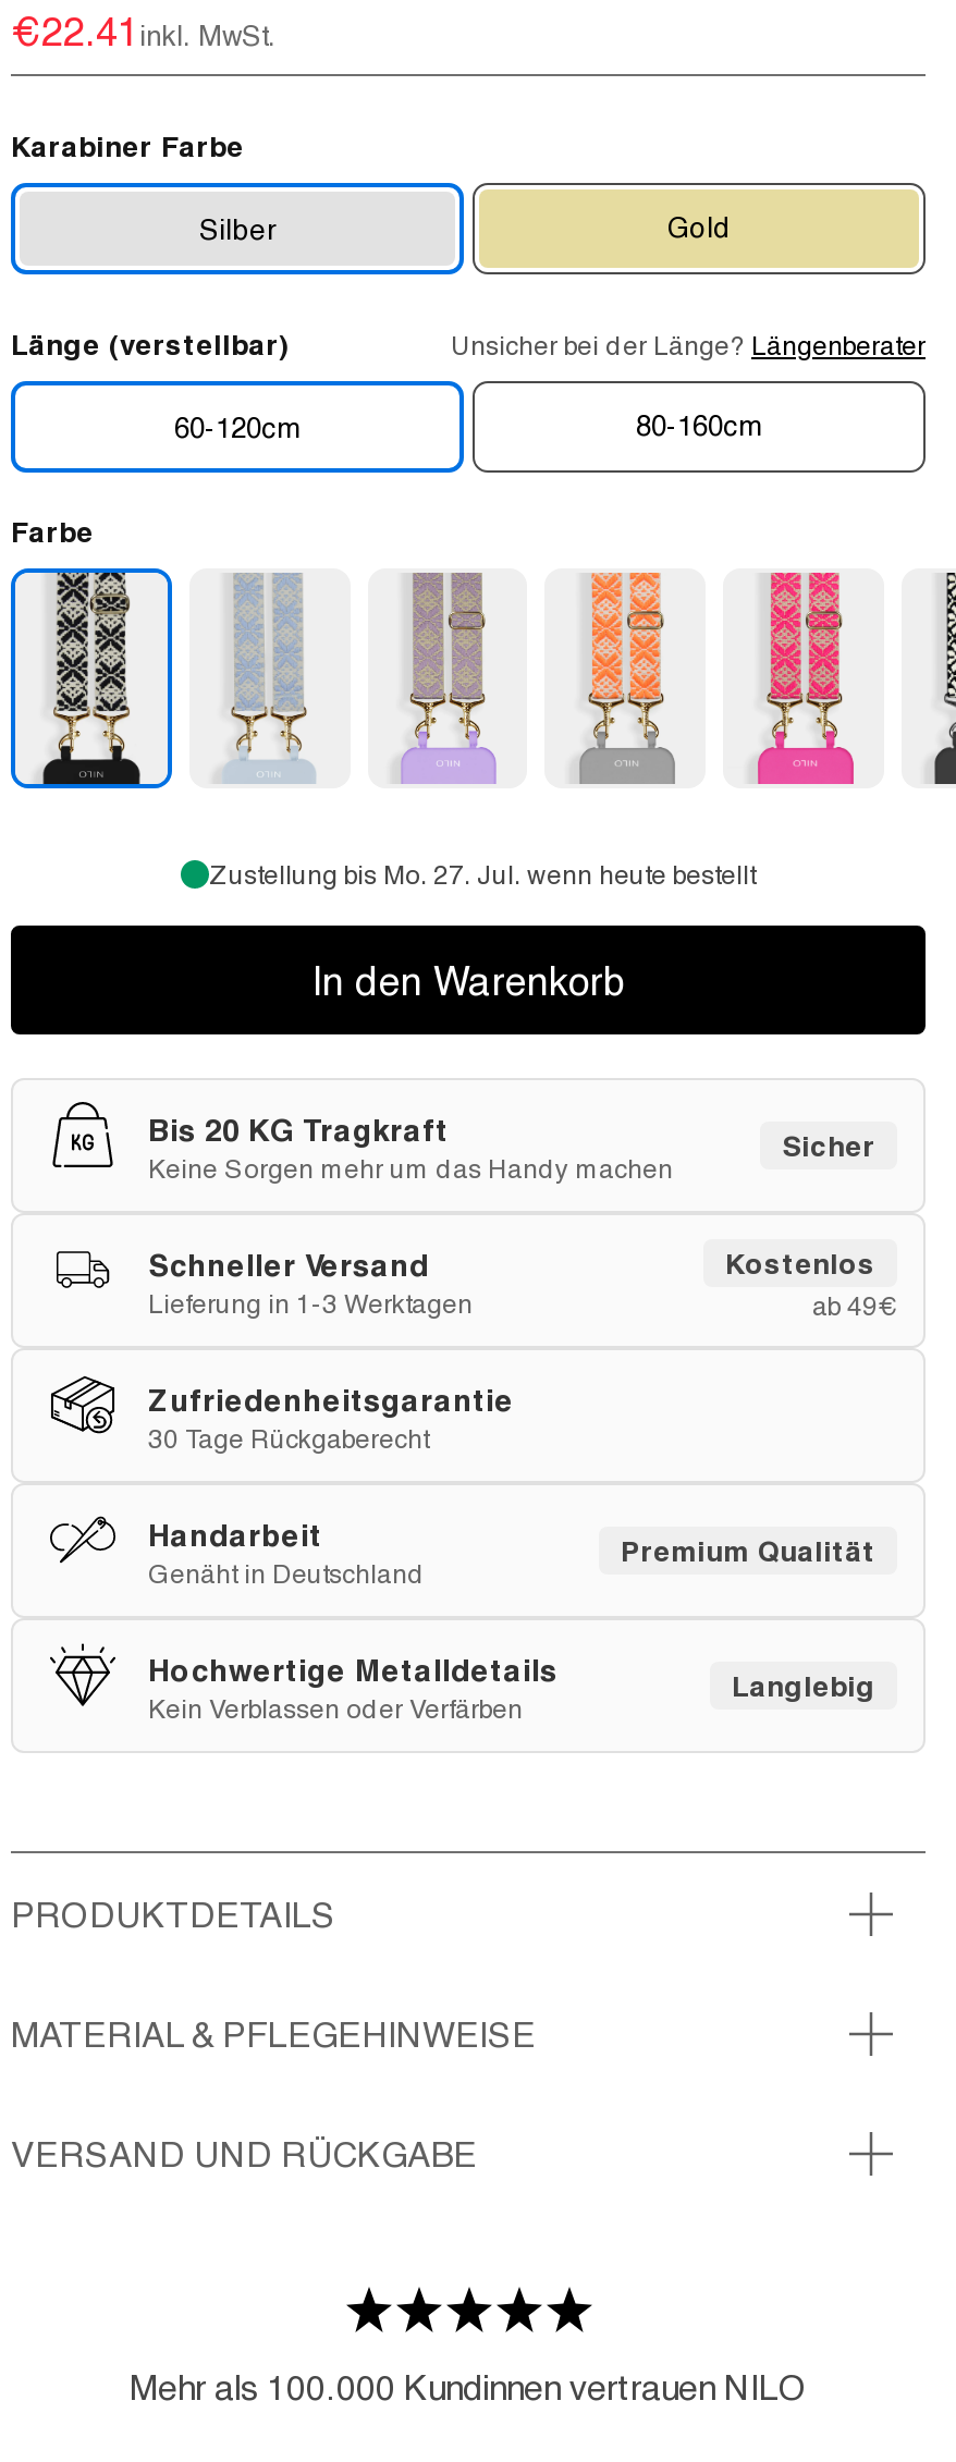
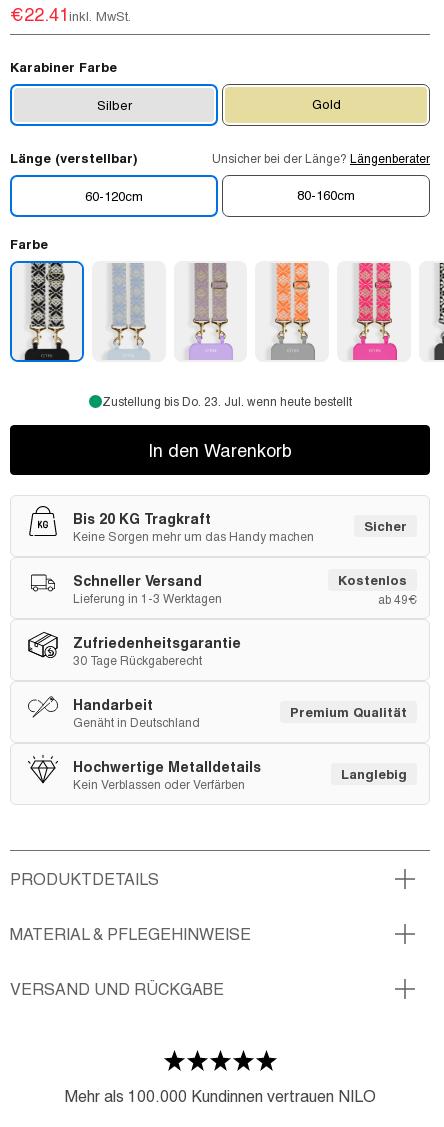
- Zustellung bis Mo. 27. Jul. wenn heute bestellt
+ Zustellung bis Do. 23. Jul. wenn heute bestellt
